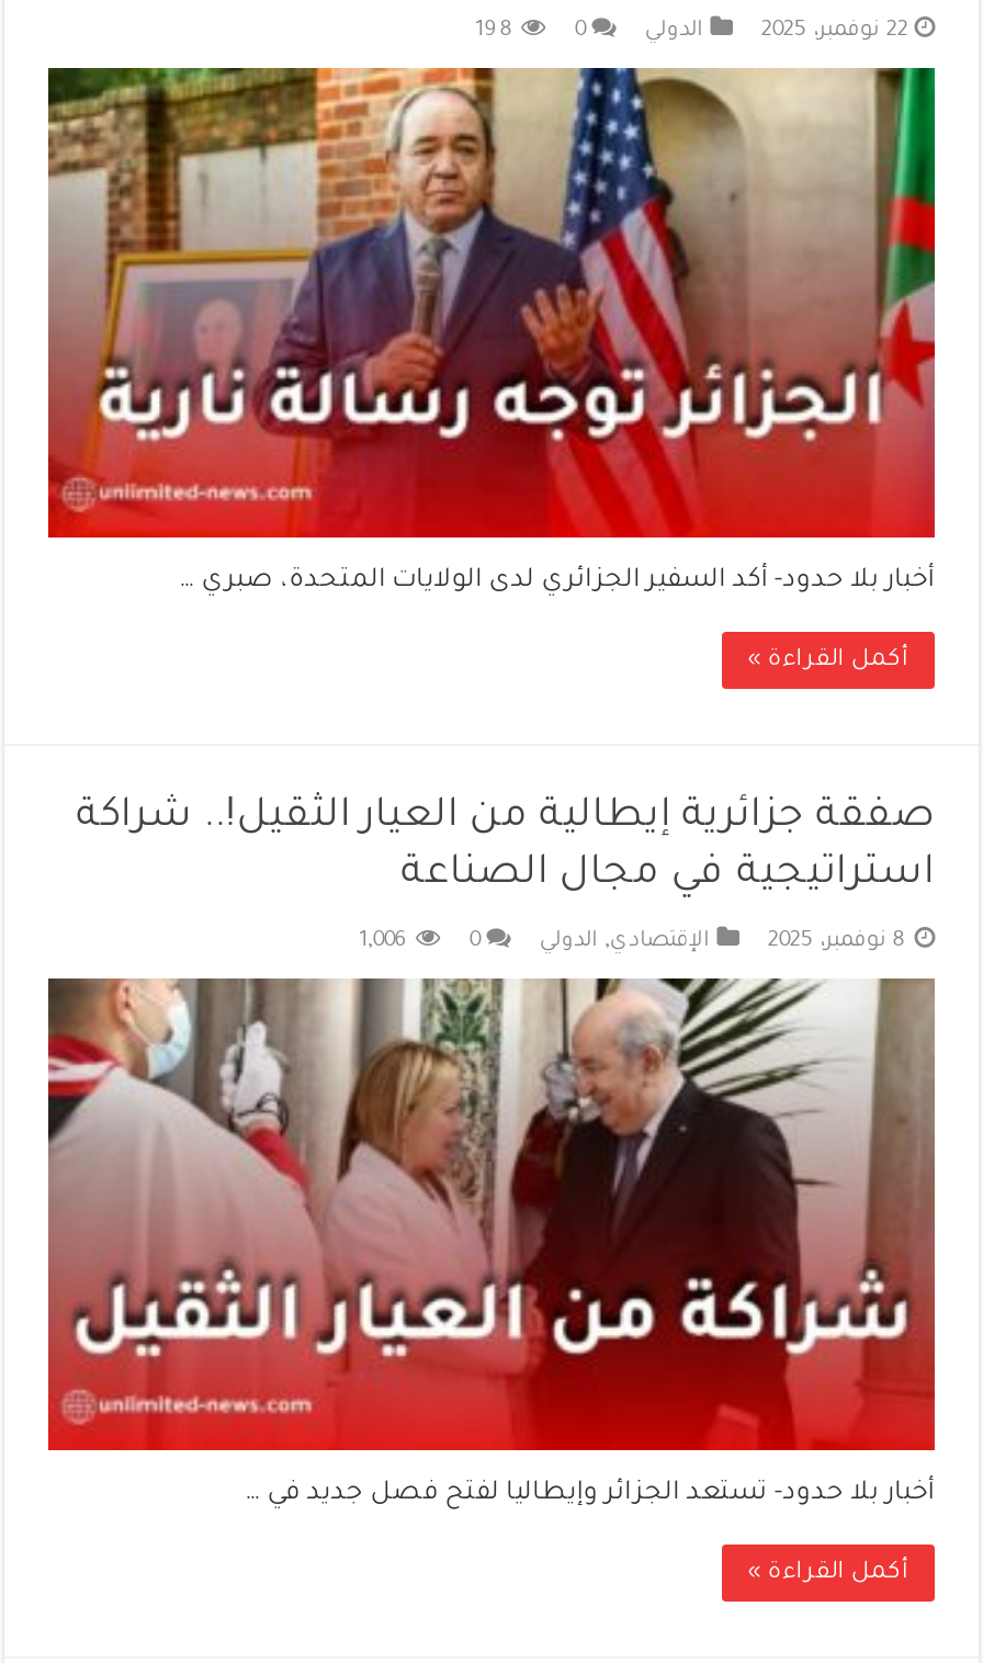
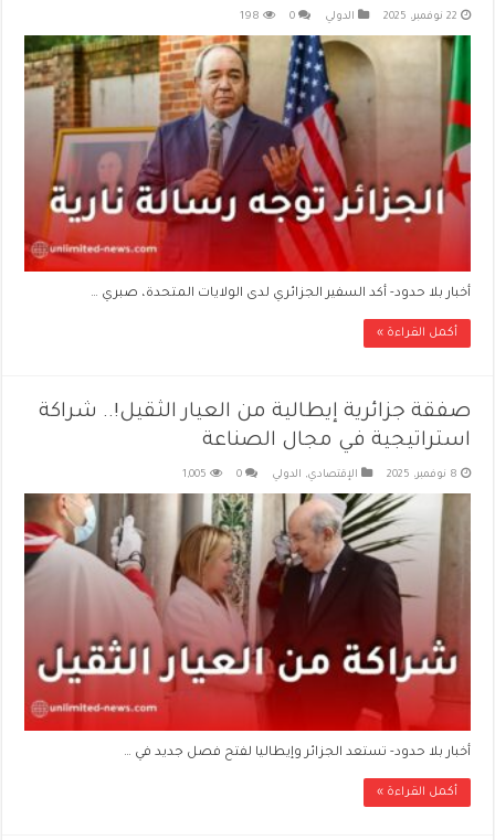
- 1,006
+ 1,005
